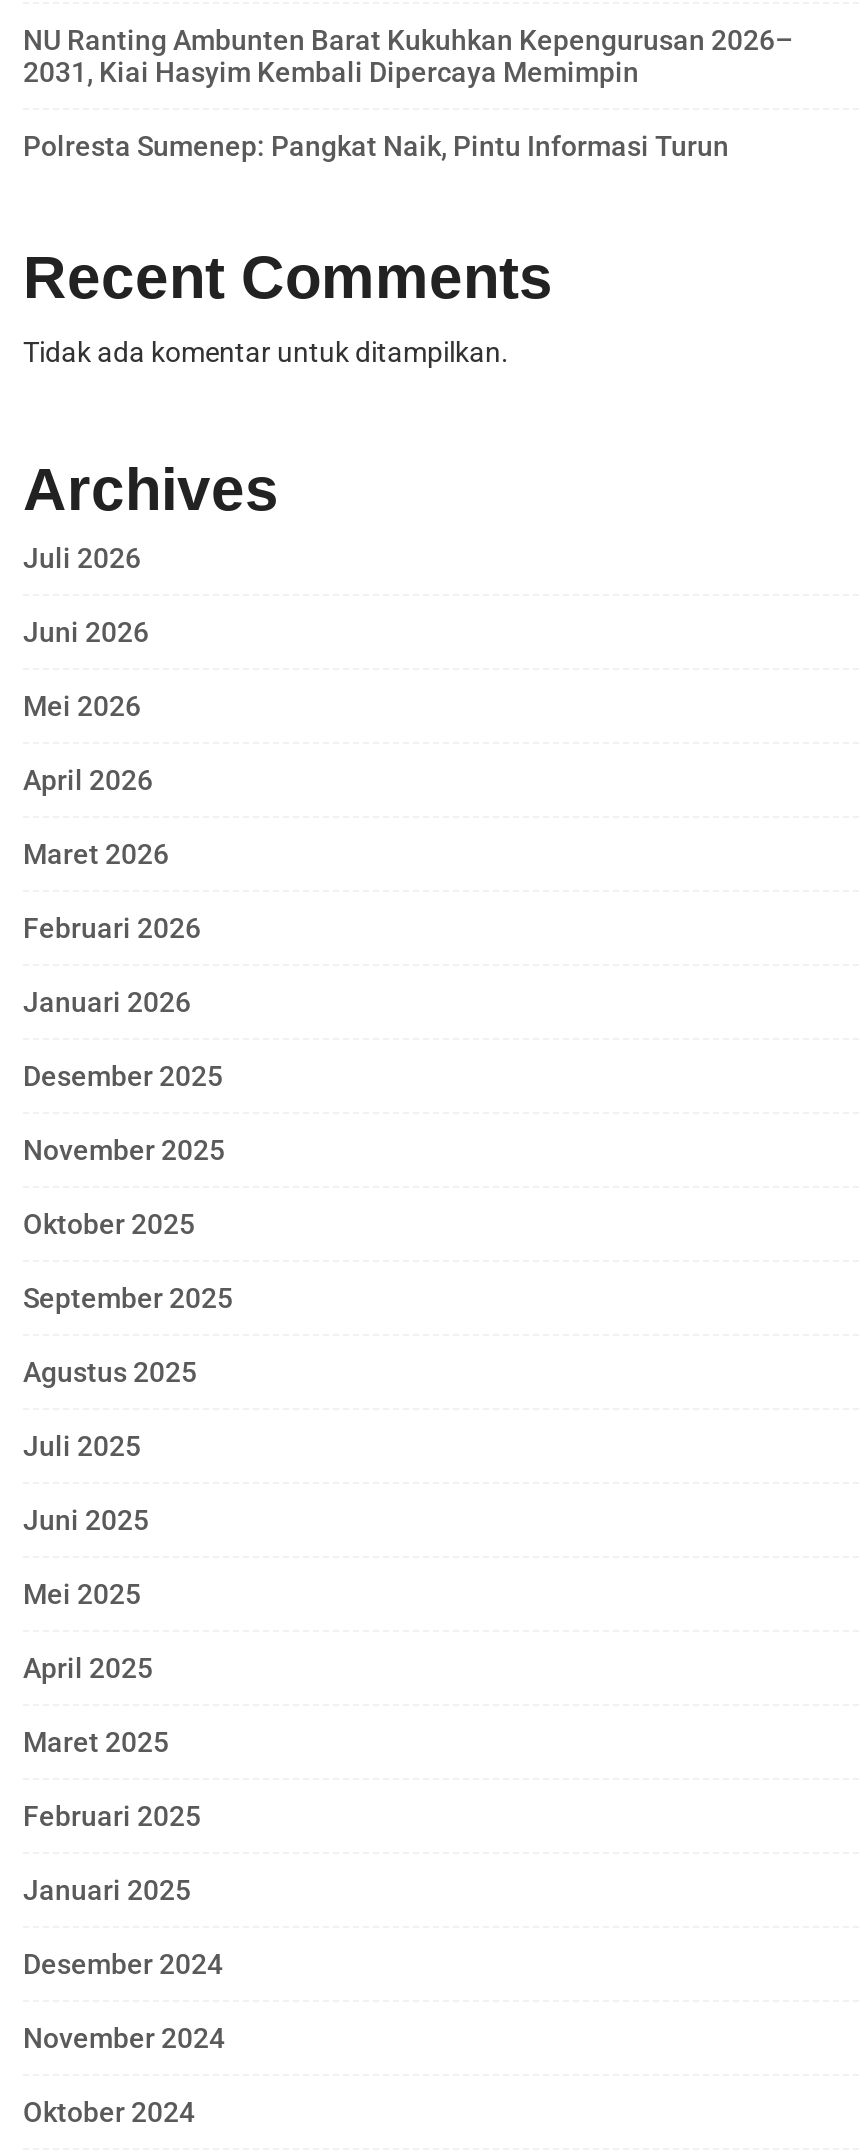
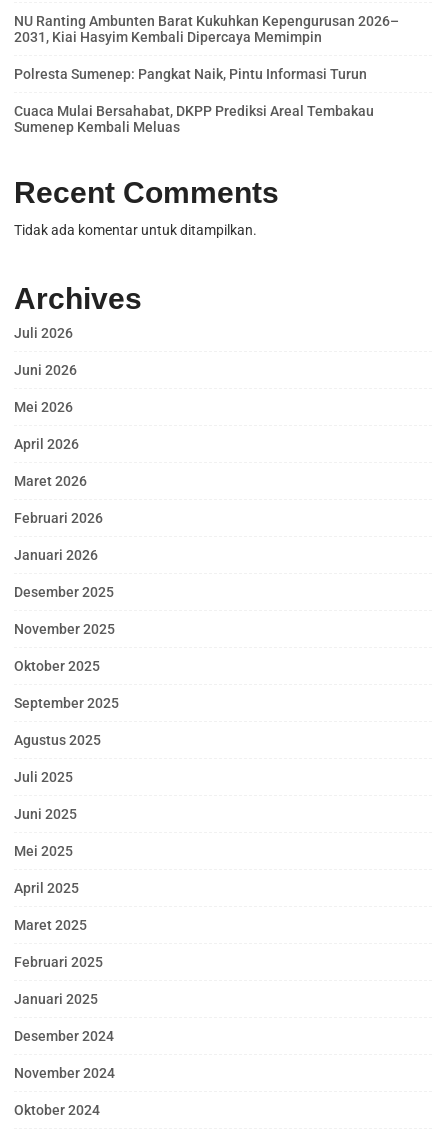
+ Cuaca Mulai Bersahabat, DKPP Prediksi Areal Tembakau
+ Sumenep Kembali Meluas
